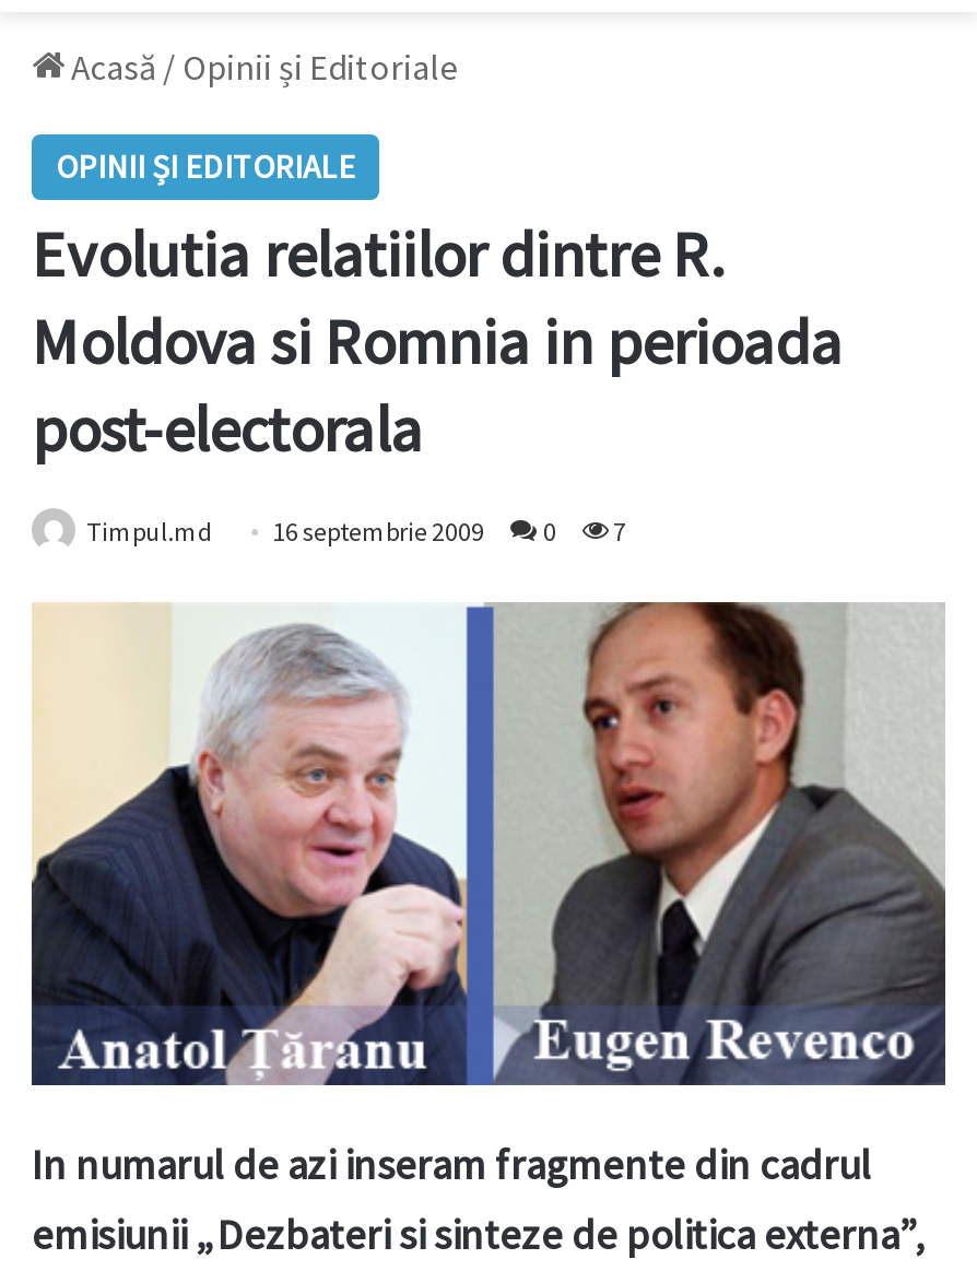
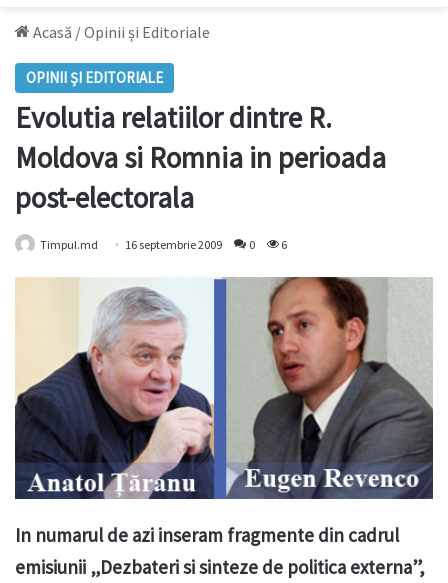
- Timpul.md 16 septembrie 2009 0 7
+ Timpul.md 16 septembrie 2009 0 6
